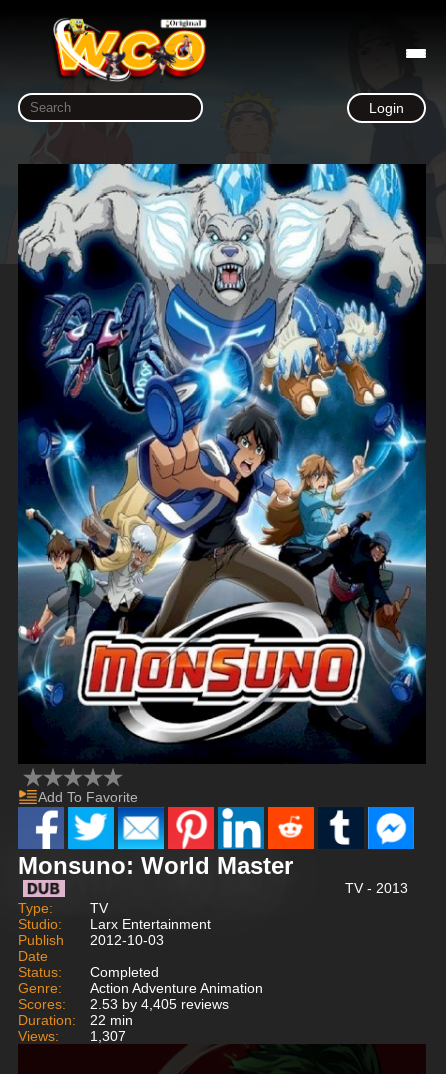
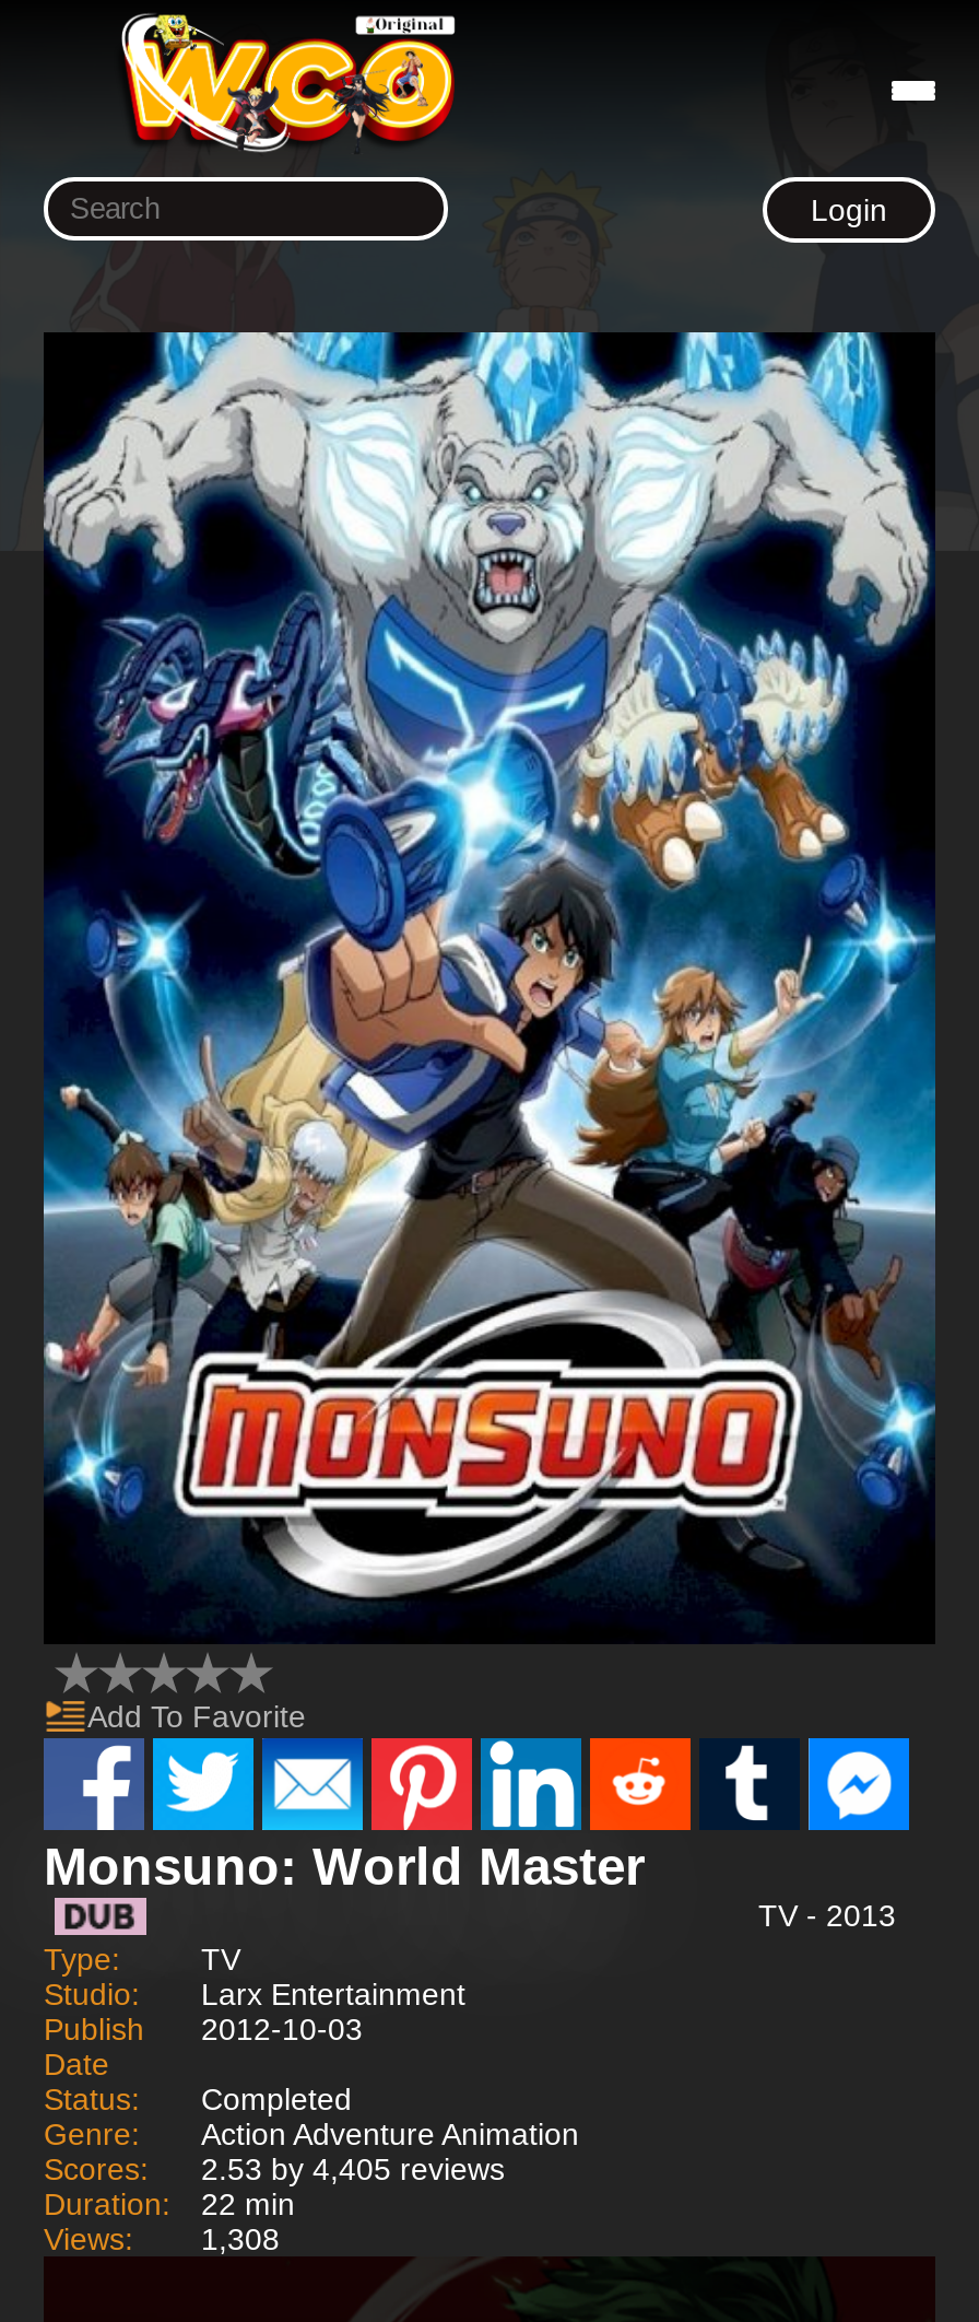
- Views: 1,307
+ Views: 1,308
